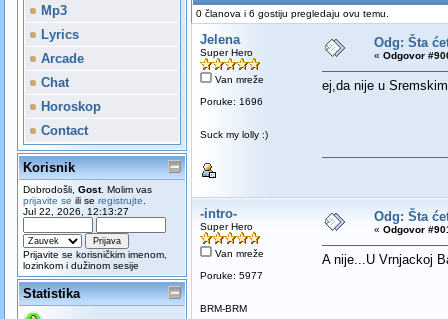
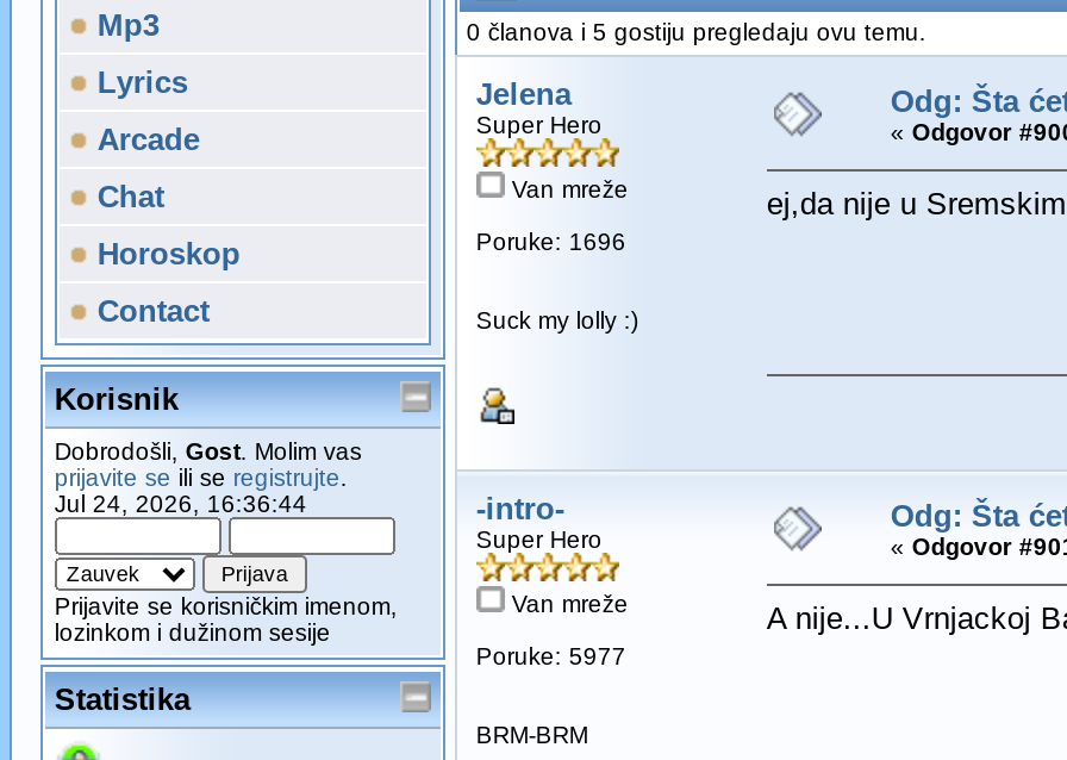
- 0 članova i 6 gostiju pregledaju ovu temu.
+ 0 članova i 5 gostiju pregledaju ovu temu.

- Jul 22, 2026, 12:13:27
+ Jul 24, 2026, 16:36:44
